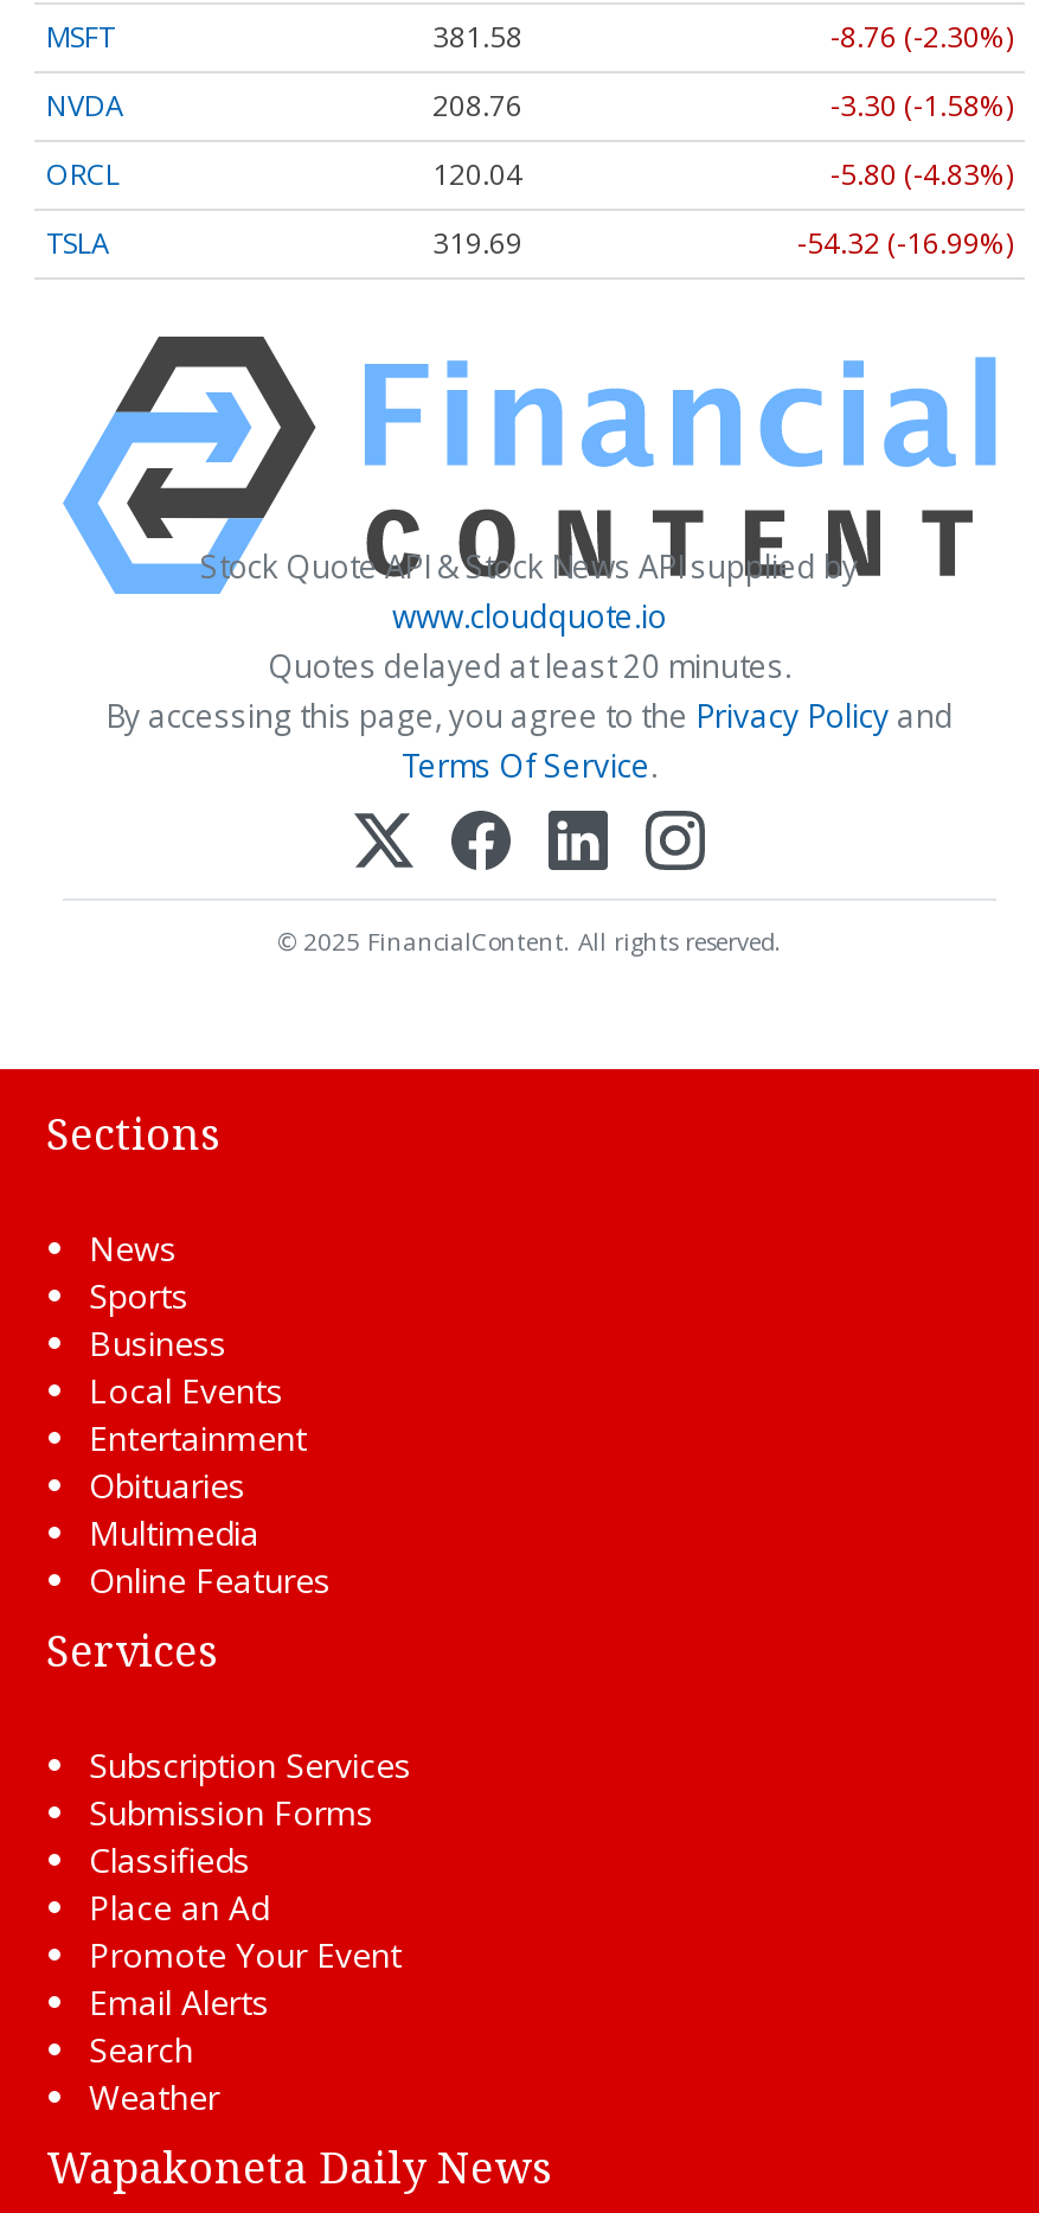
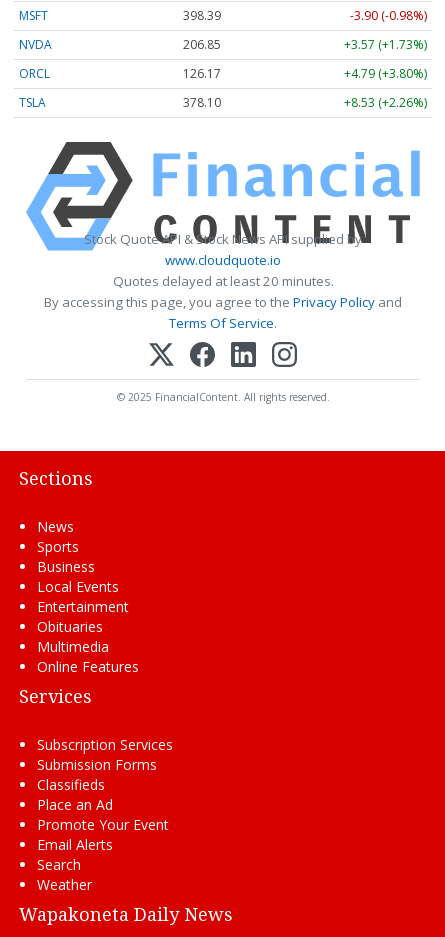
- 381.58
+ 398.39

- -8.76 (-2.30%)
+ -3.90 (-0.98%)

- 208.76
+ 206.85

- -3.30 (-1.58%)
+ +3.57 (+1.73%)

- 120.04
+ 126.17

- -5.80 (-4.83%)
+ +4.79 (+3.80%)

- 319.69
+ 378.10

- -54.32 (-16.99%)
+ +8.53 (+2.26%)
